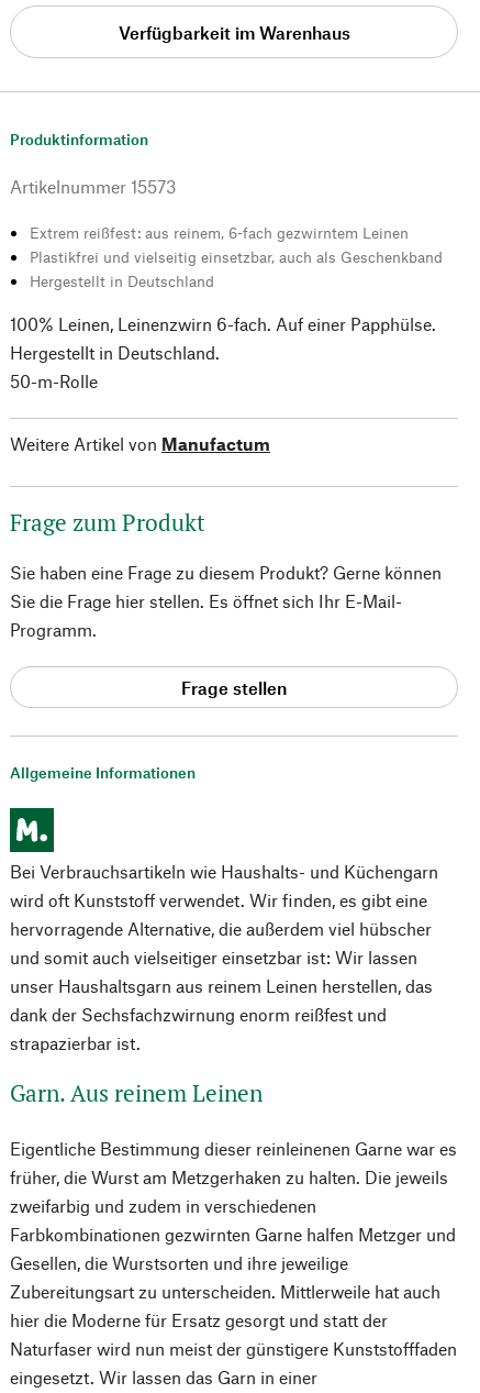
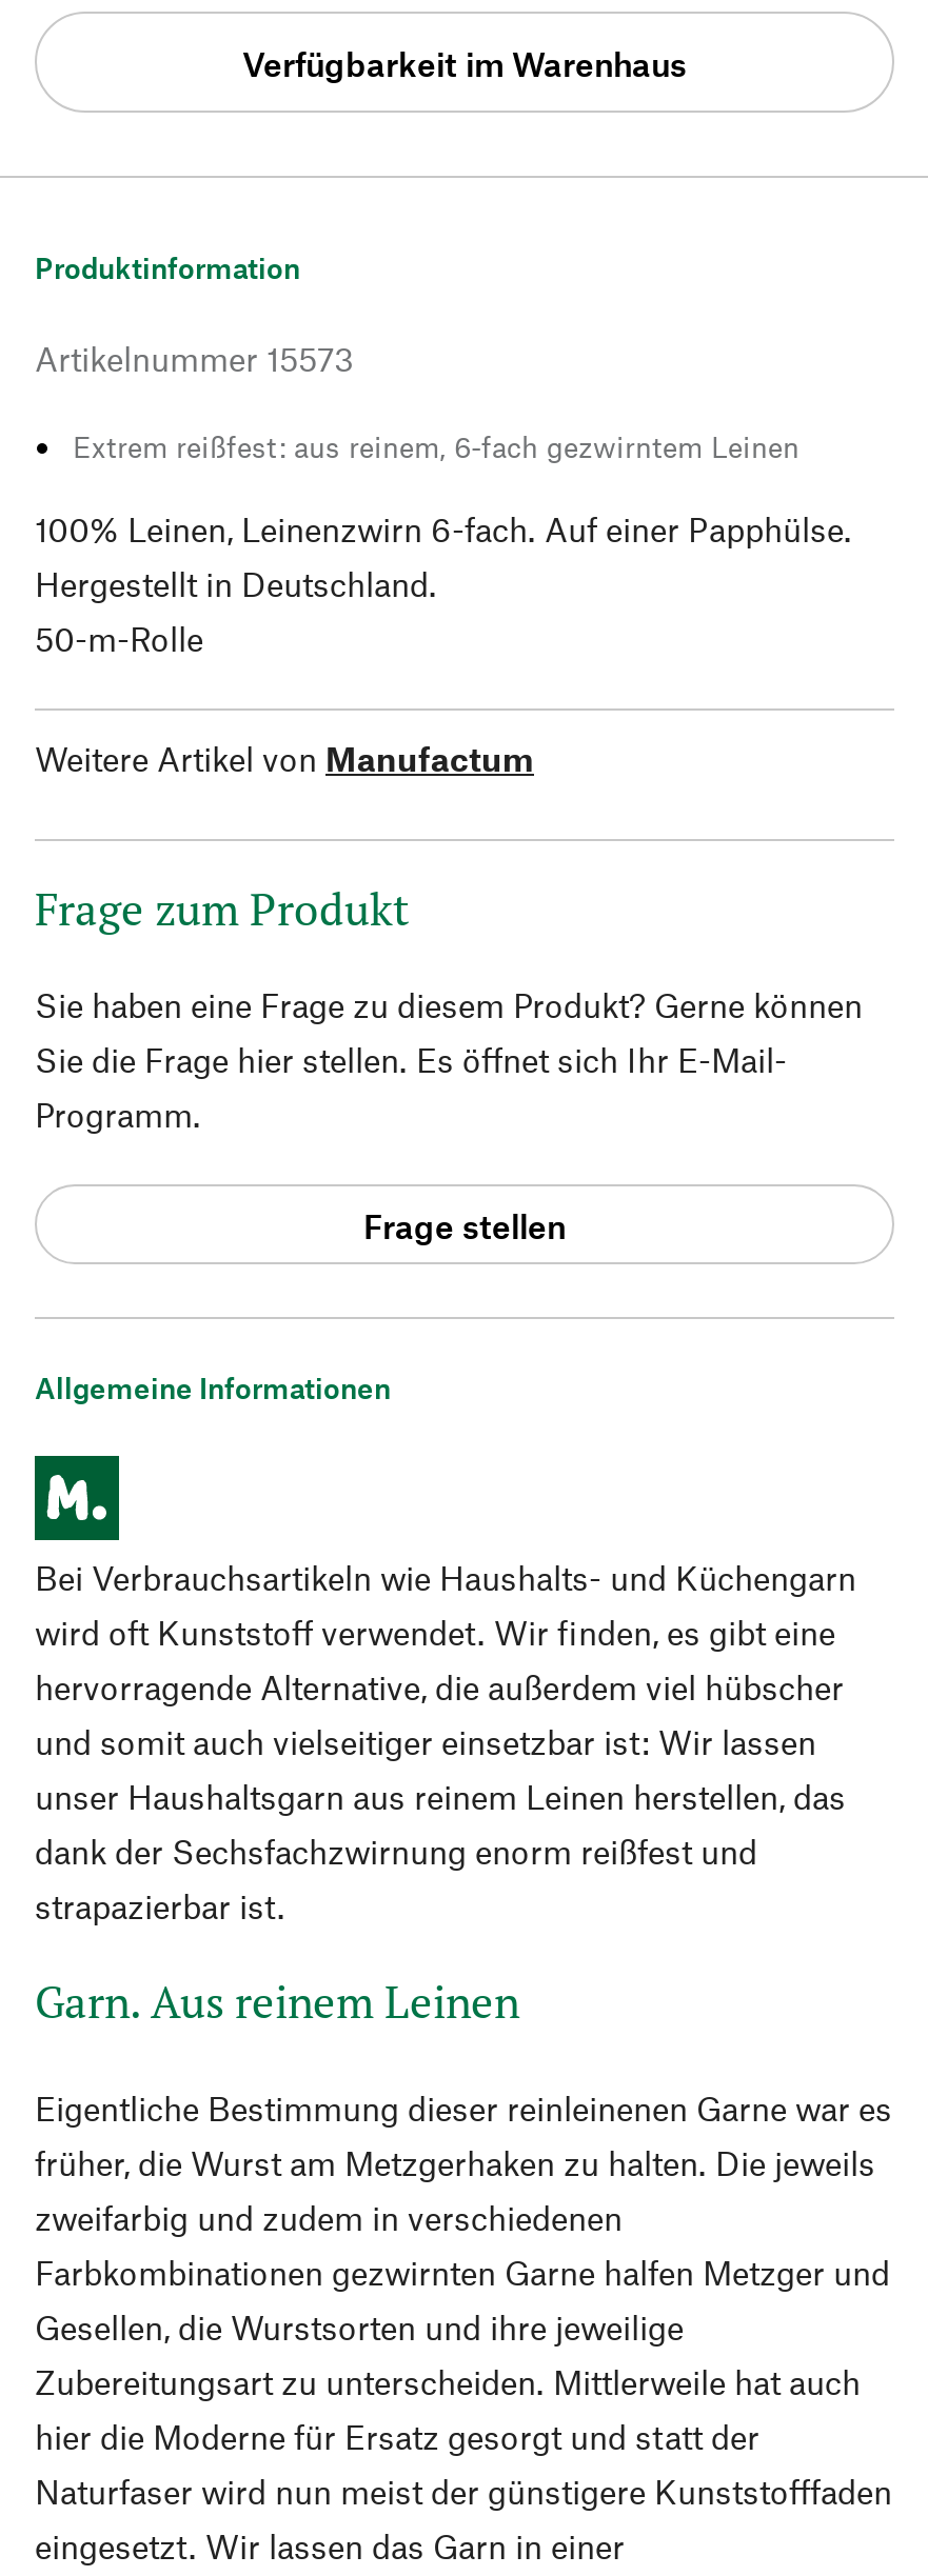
- Plastikfrei und vielseitig einsetzbar, auch als Geschenkband
- Hergestellt in Deutschland
